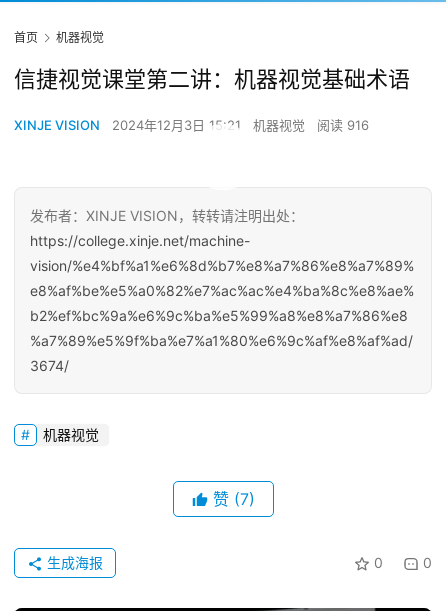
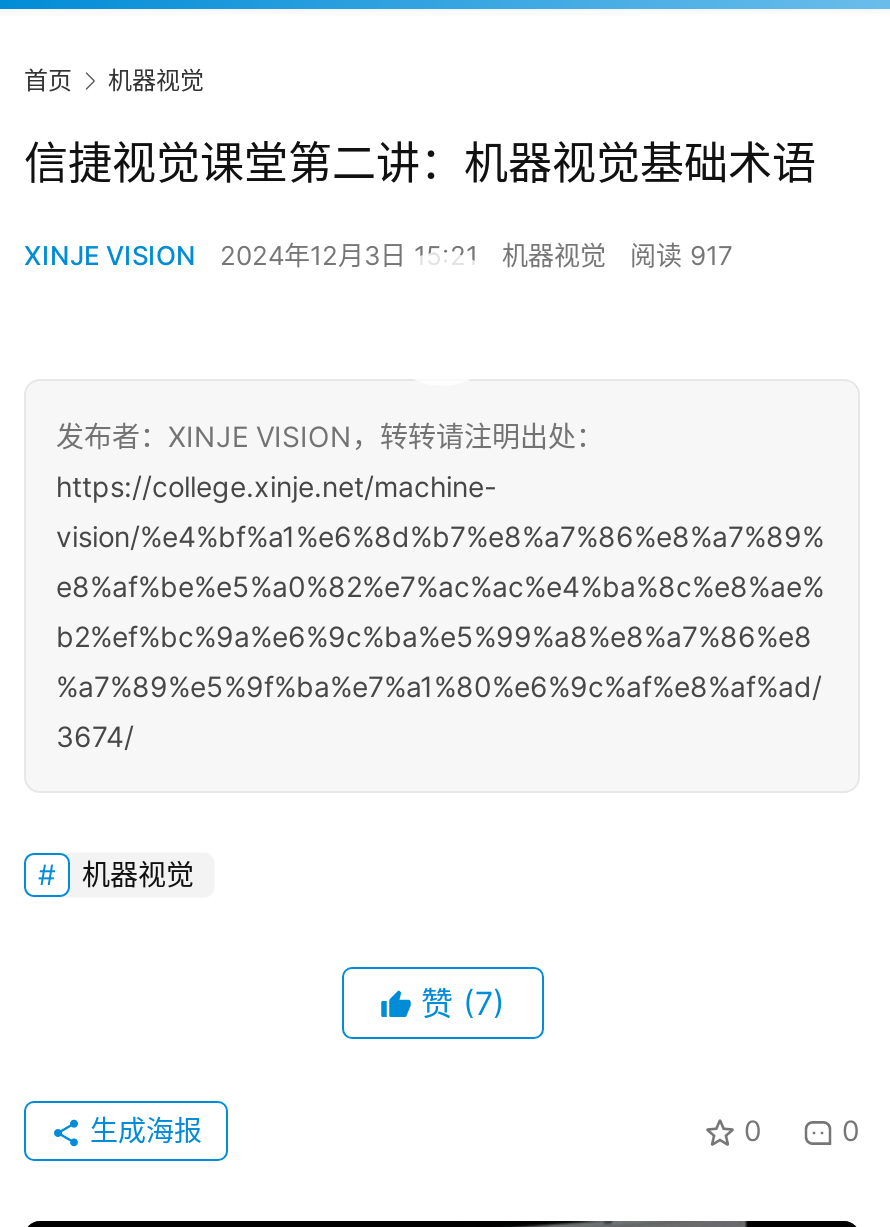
- 阅读 916
+ 阅读 917
